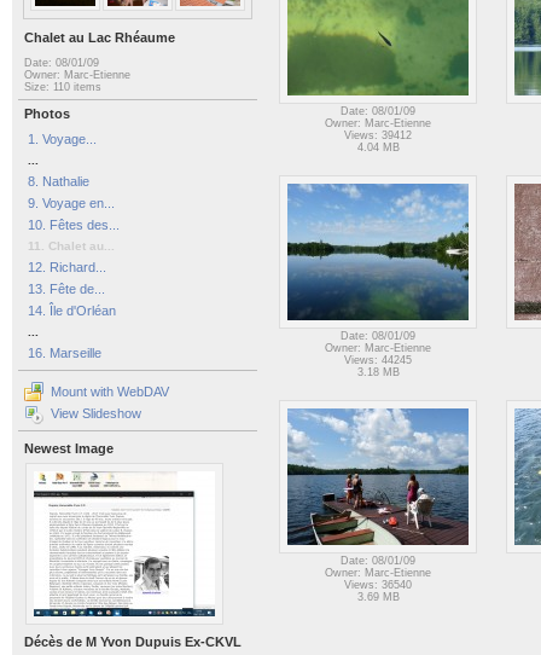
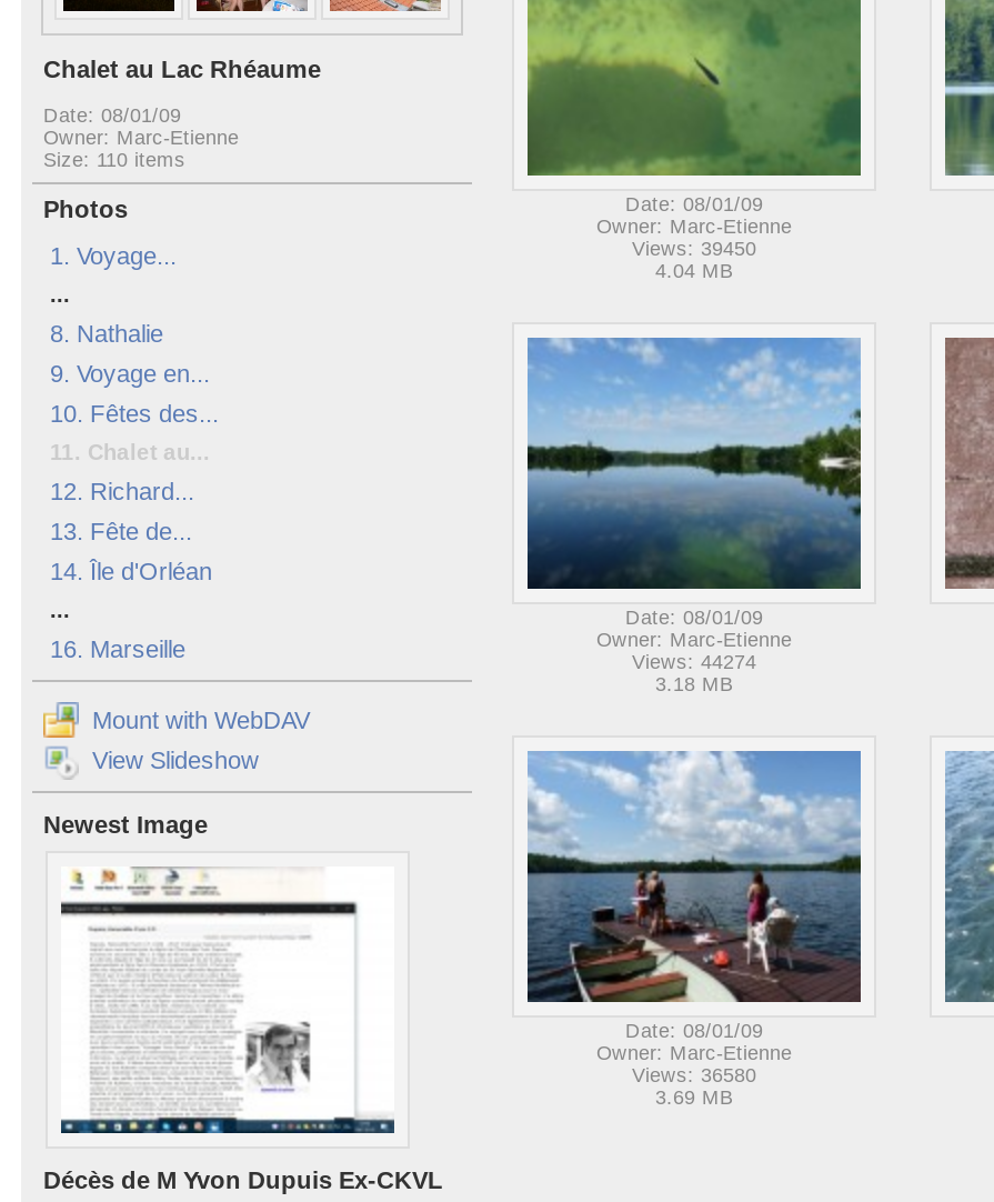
- Views: 39412
+ Views: 39450

- Views: 44245
+ Views: 44274

- Views: 36540
+ Views: 36580
